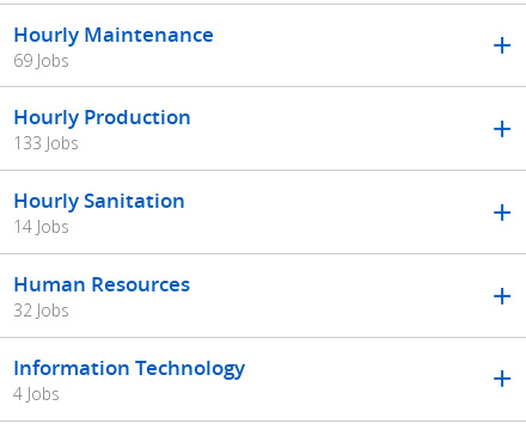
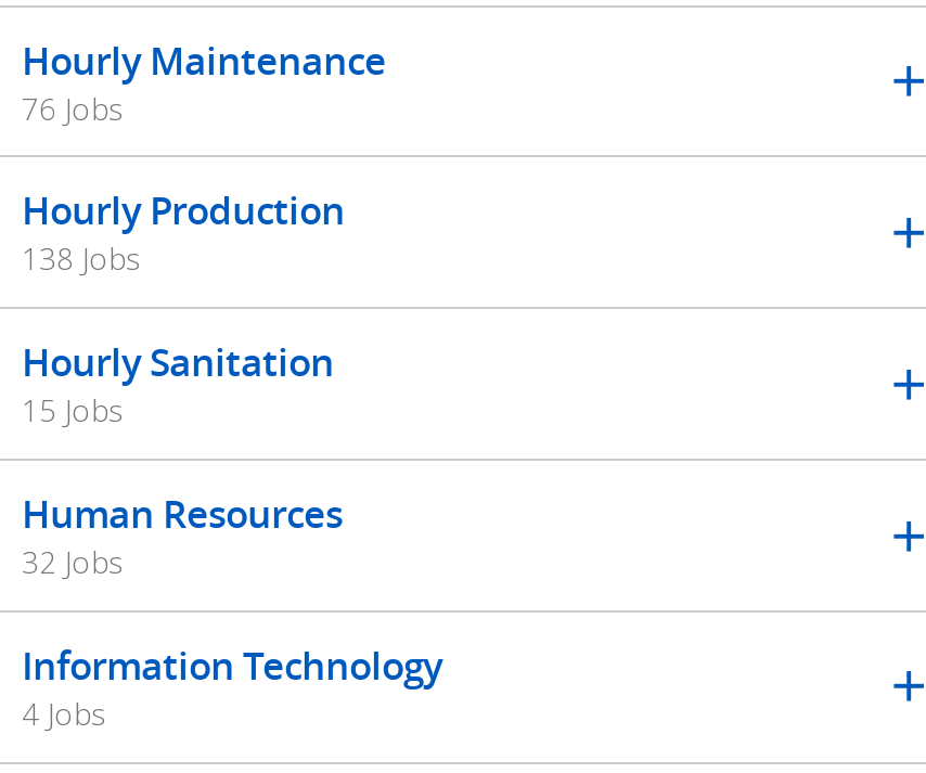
- 69 Jobs
+ 76 Jobs

- 133 Jobs
+ 138 Jobs

- 14 Jobs
+ 15 Jobs
